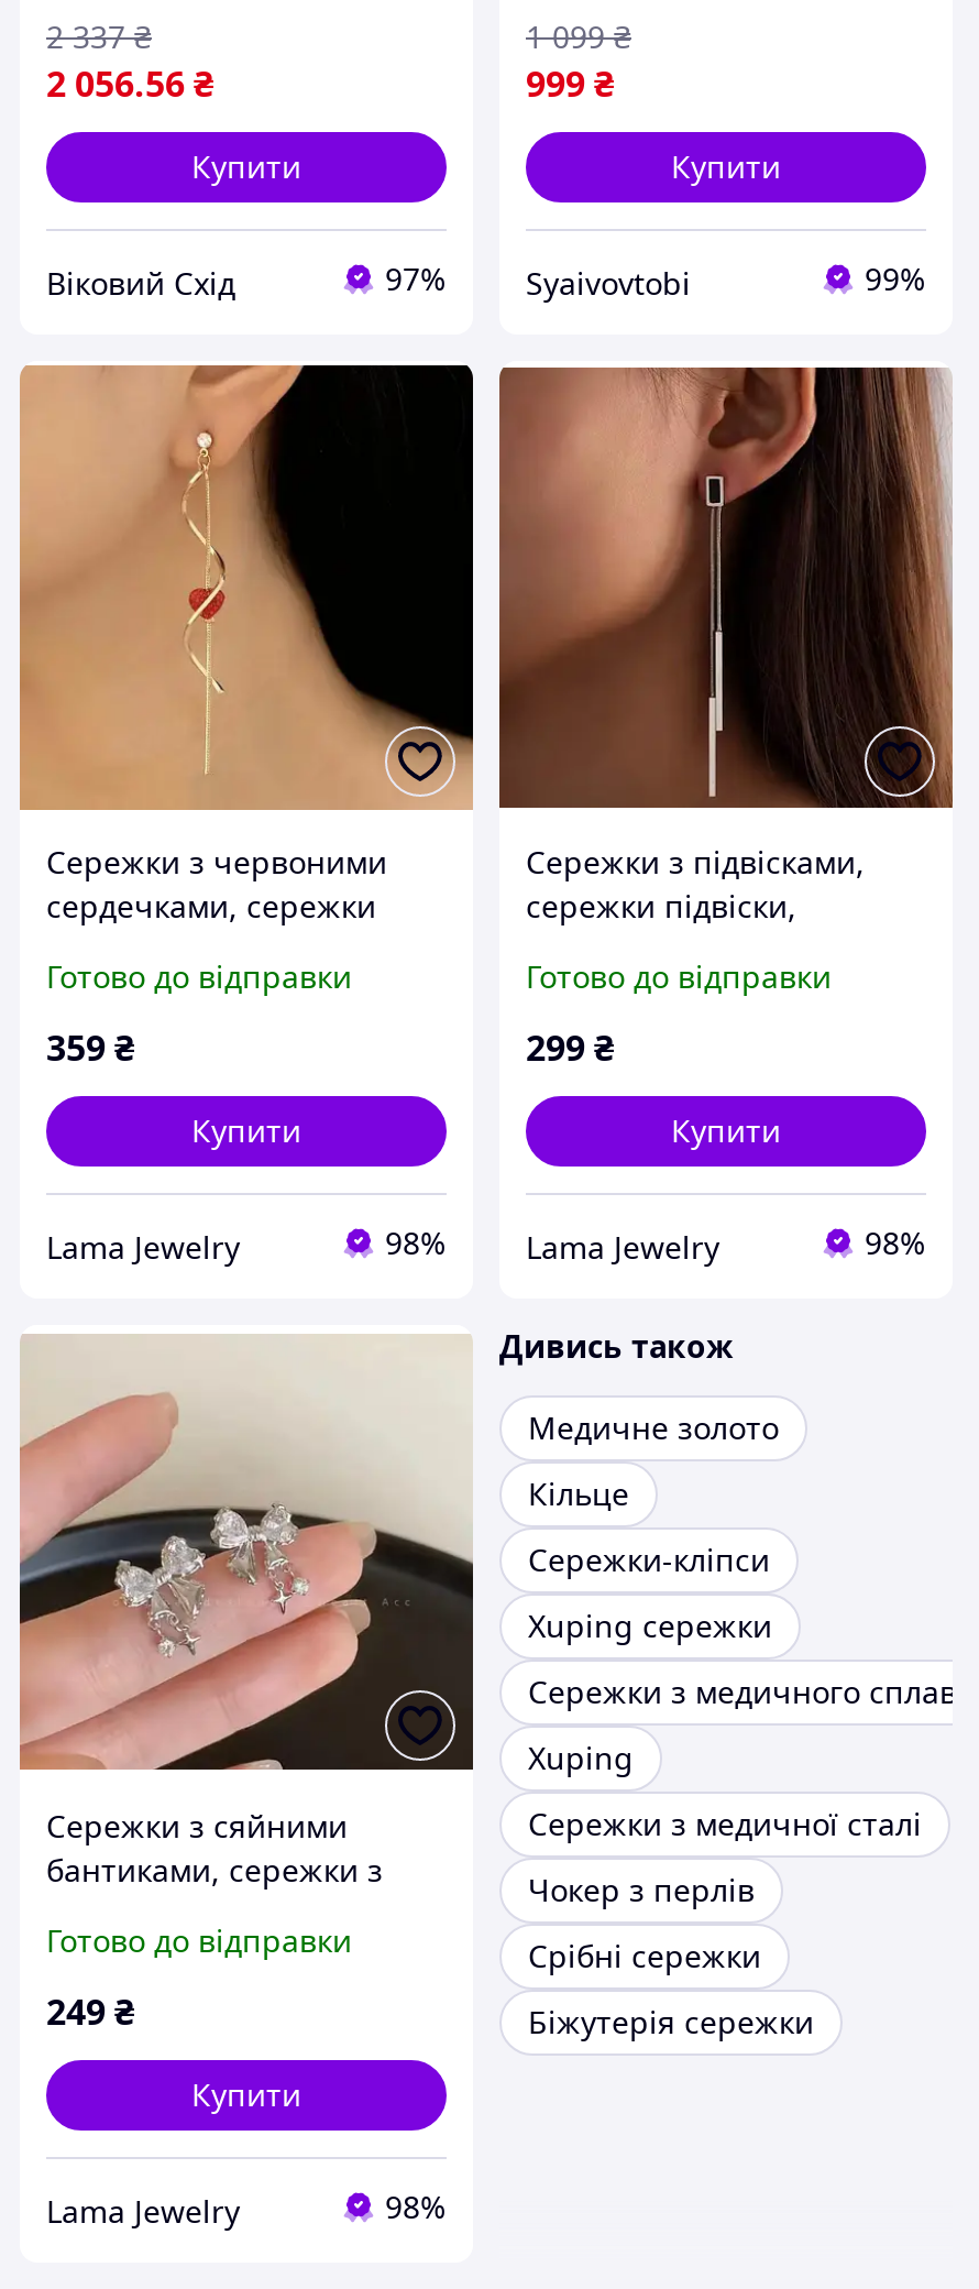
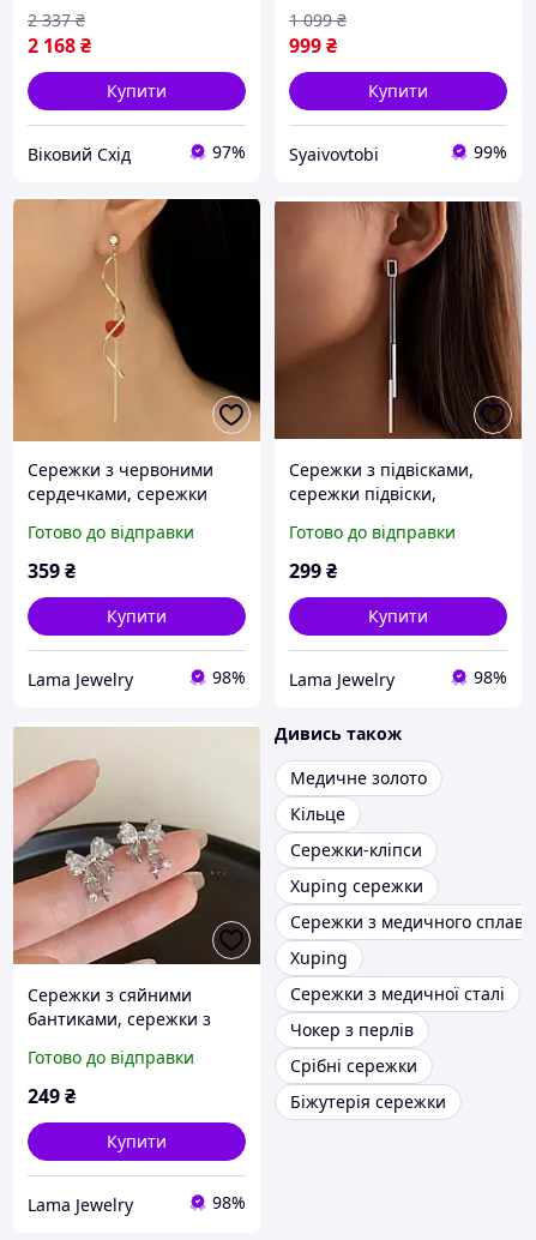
- 2 056.56 ₴
+ 2 168 ₴
